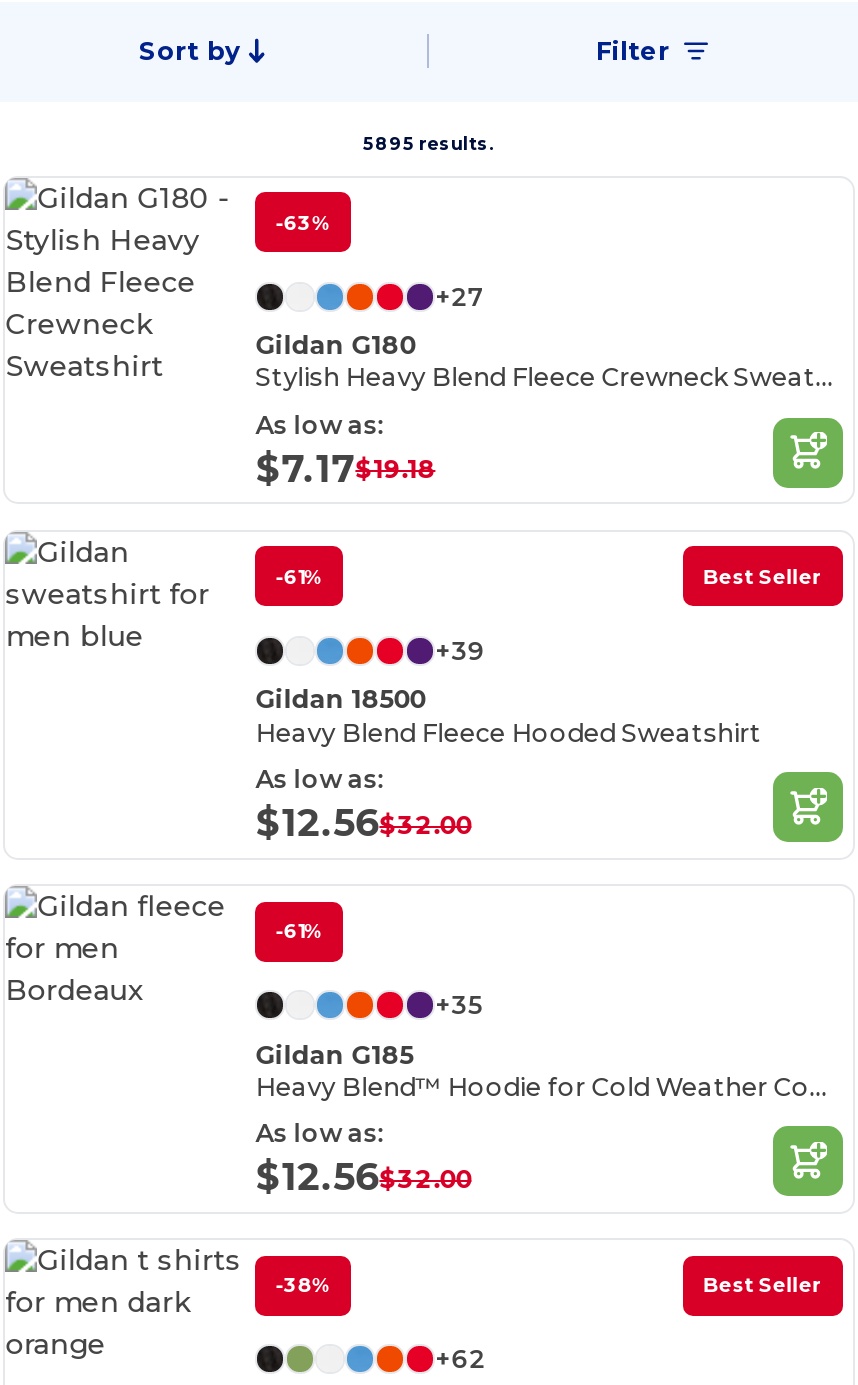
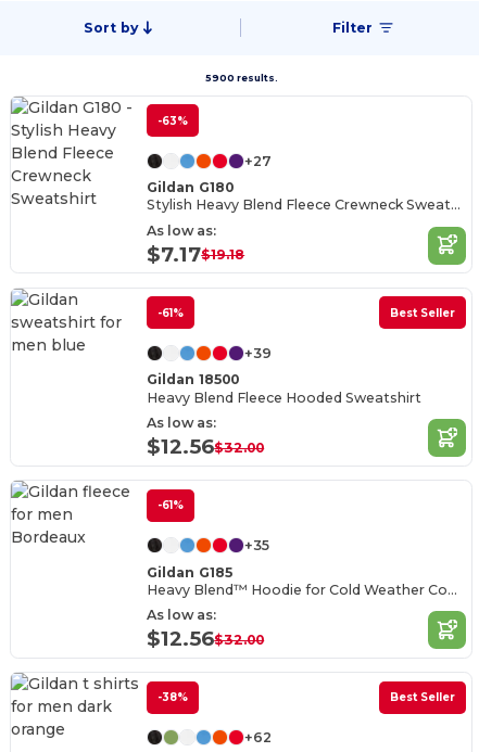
- 5895 results.
+ 5900 results.
